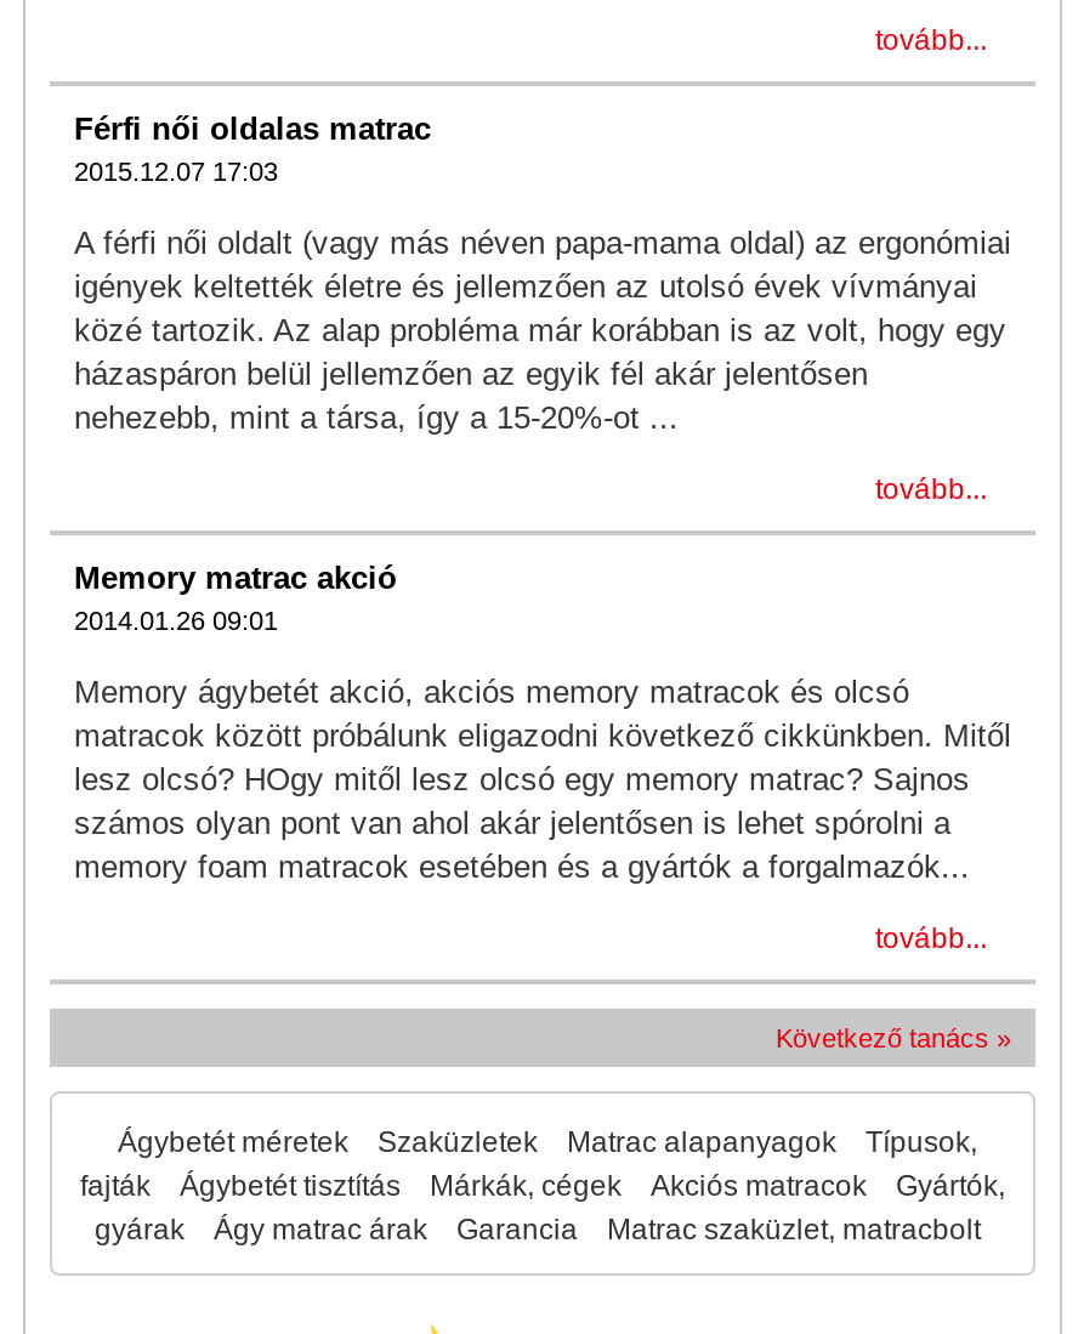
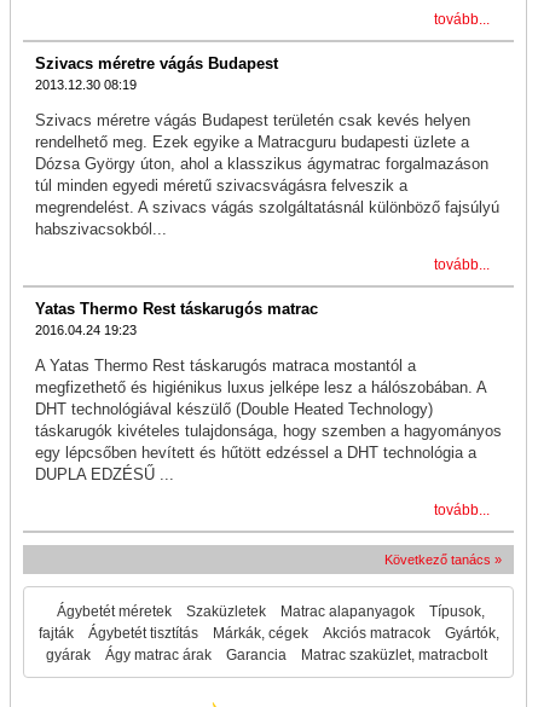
- Férfi női oldalas matrac
- 2015.12.07 17:03
+ Szivacs méretre vágás Budapest
+ 2013.12.30 08:19

- A férfi női oldalt (vagy más néven papa-mama oldal) az ergonómiai
- igények keltették életre és jellemzően az utolsó évek vívmányai
- közé tartozik. Az alap probléma már korábban is az volt, hogy egy
- házaspáron belül jellemzően az egyik fél akár jelentősen
- nehezebb, mint a társa, így a 15-20%-ot ...
+ Szivacs méretre vágás Budapest területén csak kevés helyen
+ rendelhető meg. Ezek egyike a Matracguru budapesti üzlete a
+ Dózsa György úton, ahol a klasszikus ágymatrac forgalmazáson
+ túl minden egyedi méretű szivacsvágásra felveszik a
+ megrendelést. A szivacs vágás szolgáltatásnál különböző fajsúlyú
+ habszivacsokból...

- Memory matrac akció
- 2014.01.26 09:01
+ Yatas Thermo Rest táskarugós matrac
+ 2016.04.24 19:23

- Memory ágybetét akció, akciós memory matracok és olcsó
- matracok között próbálunk eligazodni következő cikkünkben. Mitől
- lesz olcsó? HOgy mitől lesz olcsó egy memory matrac? Sajnos
- számos olyan pont van ahol akár jelentősen is lehet spórolni a
- memory foam matracok esetében és a gyártók a forgalmazók...
+ A Yatas Thermo Rest táskarugós matraca mostantól a
+ megfizethető és higiénikus luxus jelképe lesz a hálószobában. A
+ DHT technológiával készülő (Double Heated Technology)
+ táskarugók kivételes tulajdonsága, hogy szemben a hagyományos
+ egy lépcsőben hevített és hűtött edzéssel a DHT technológia a
+ DUPLA EDZÉSŰ ...
